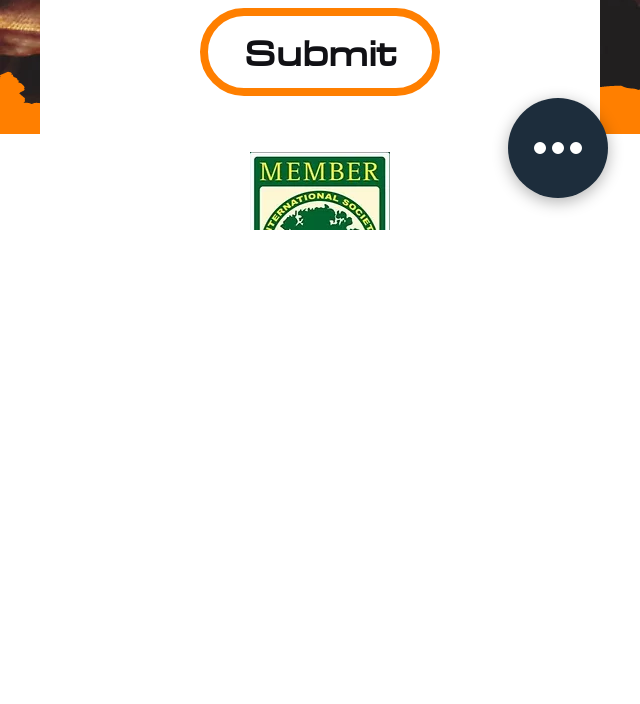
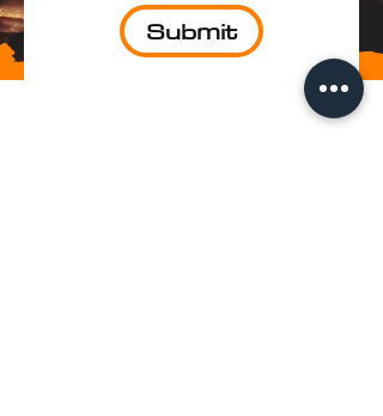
- [image]
